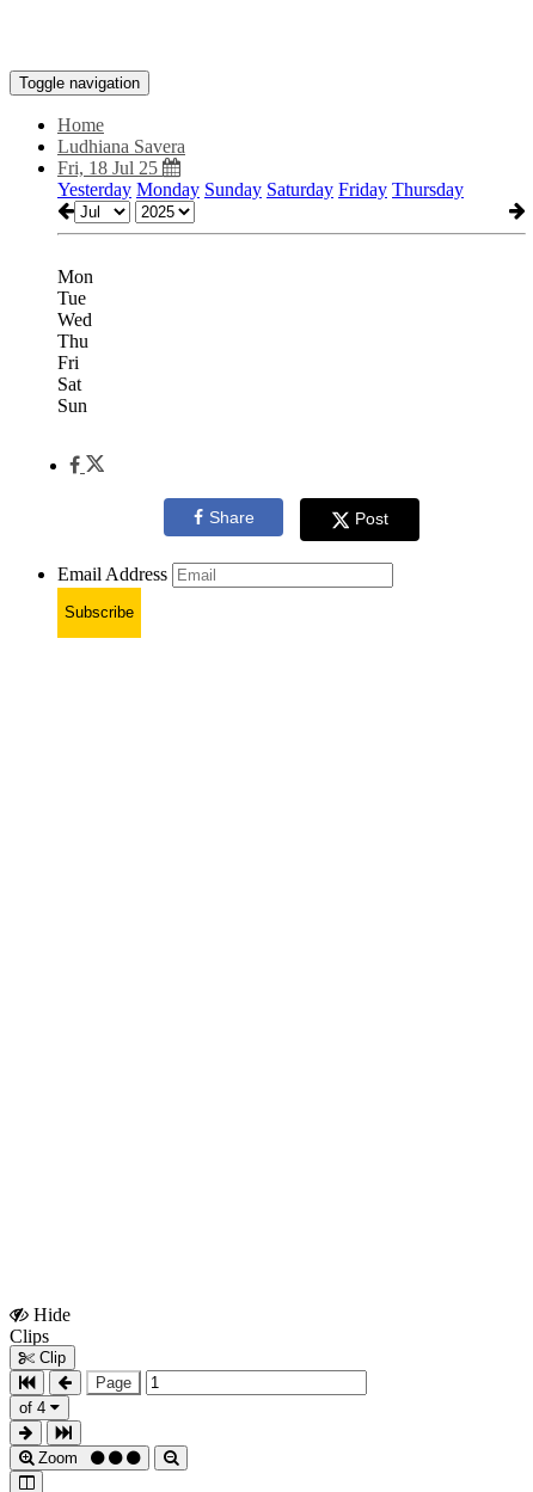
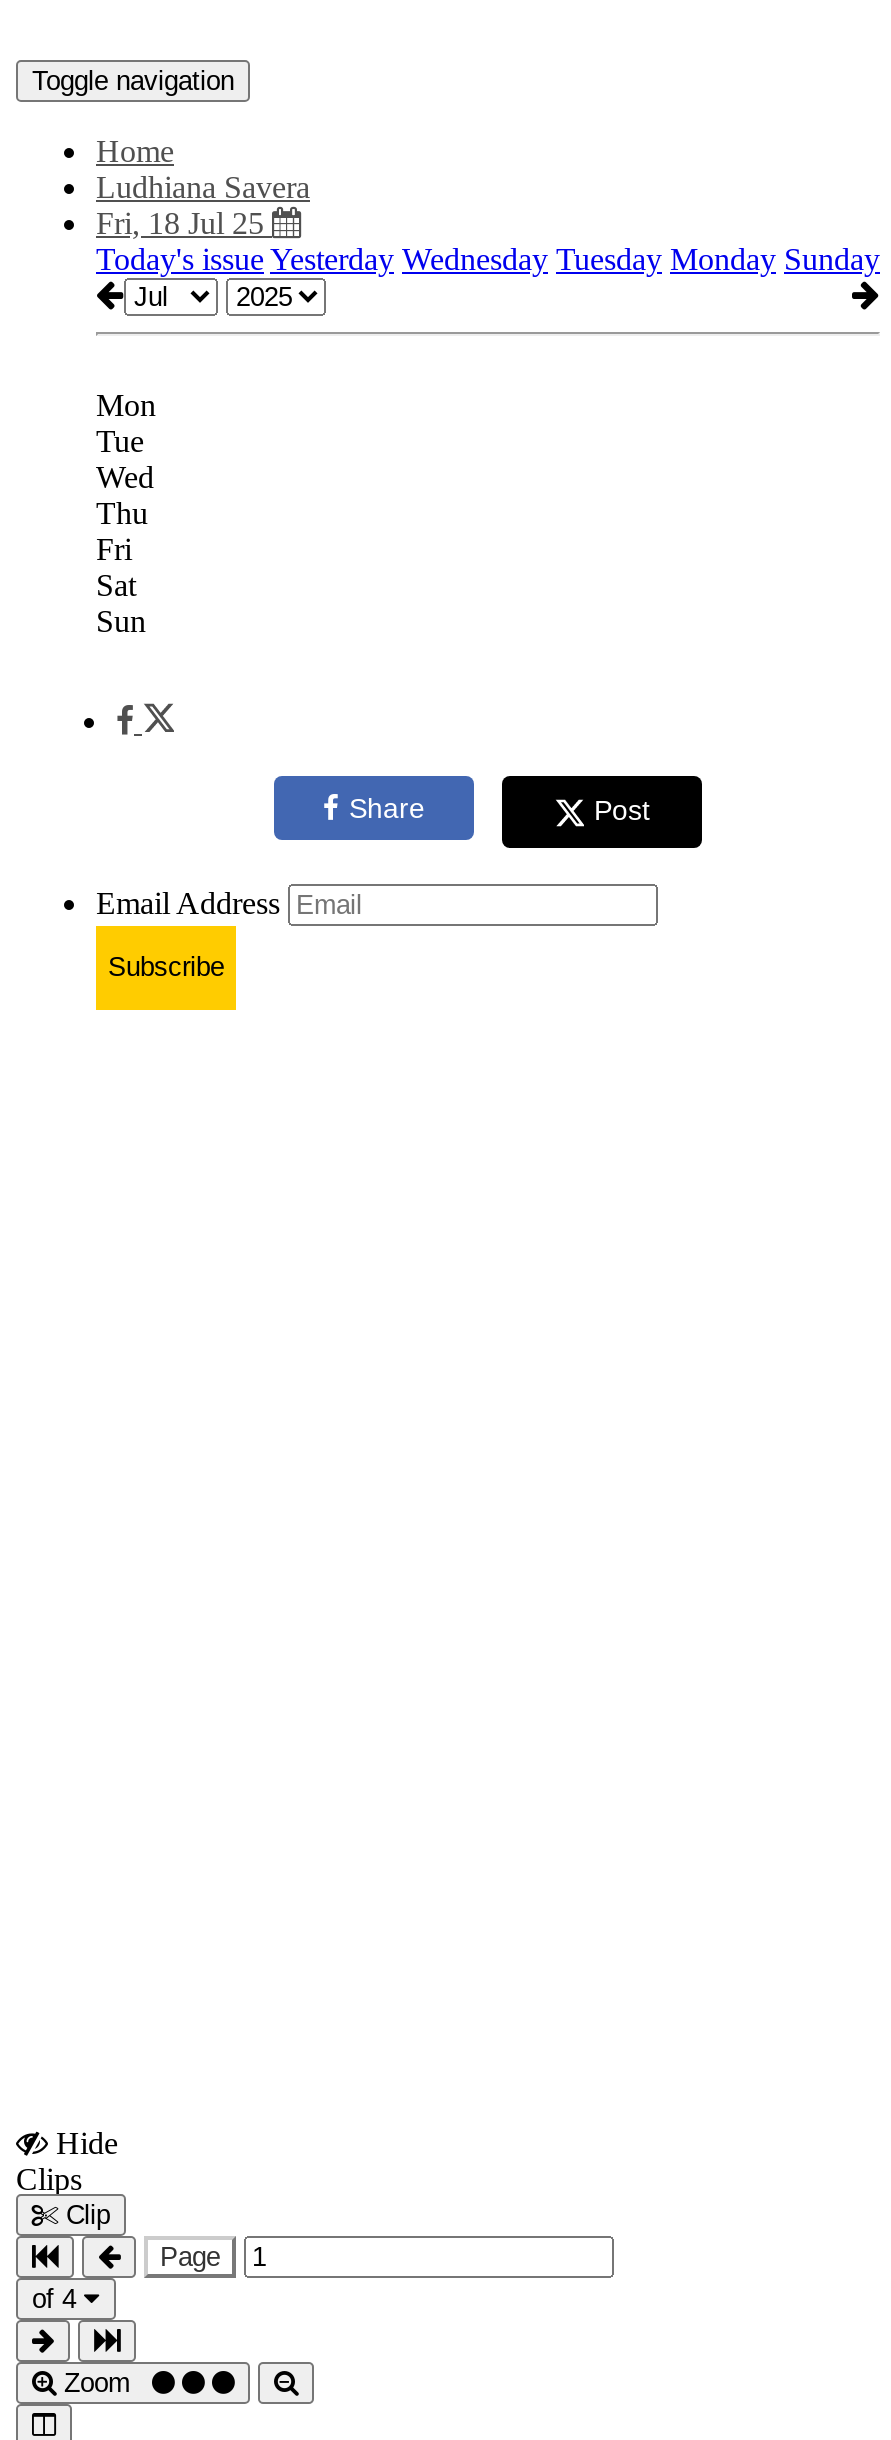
- Yesterday Monday Sunday Saturday Friday Thursday
+ Today's issue Yesterday Wednesday Tuesday Monday Sunday
